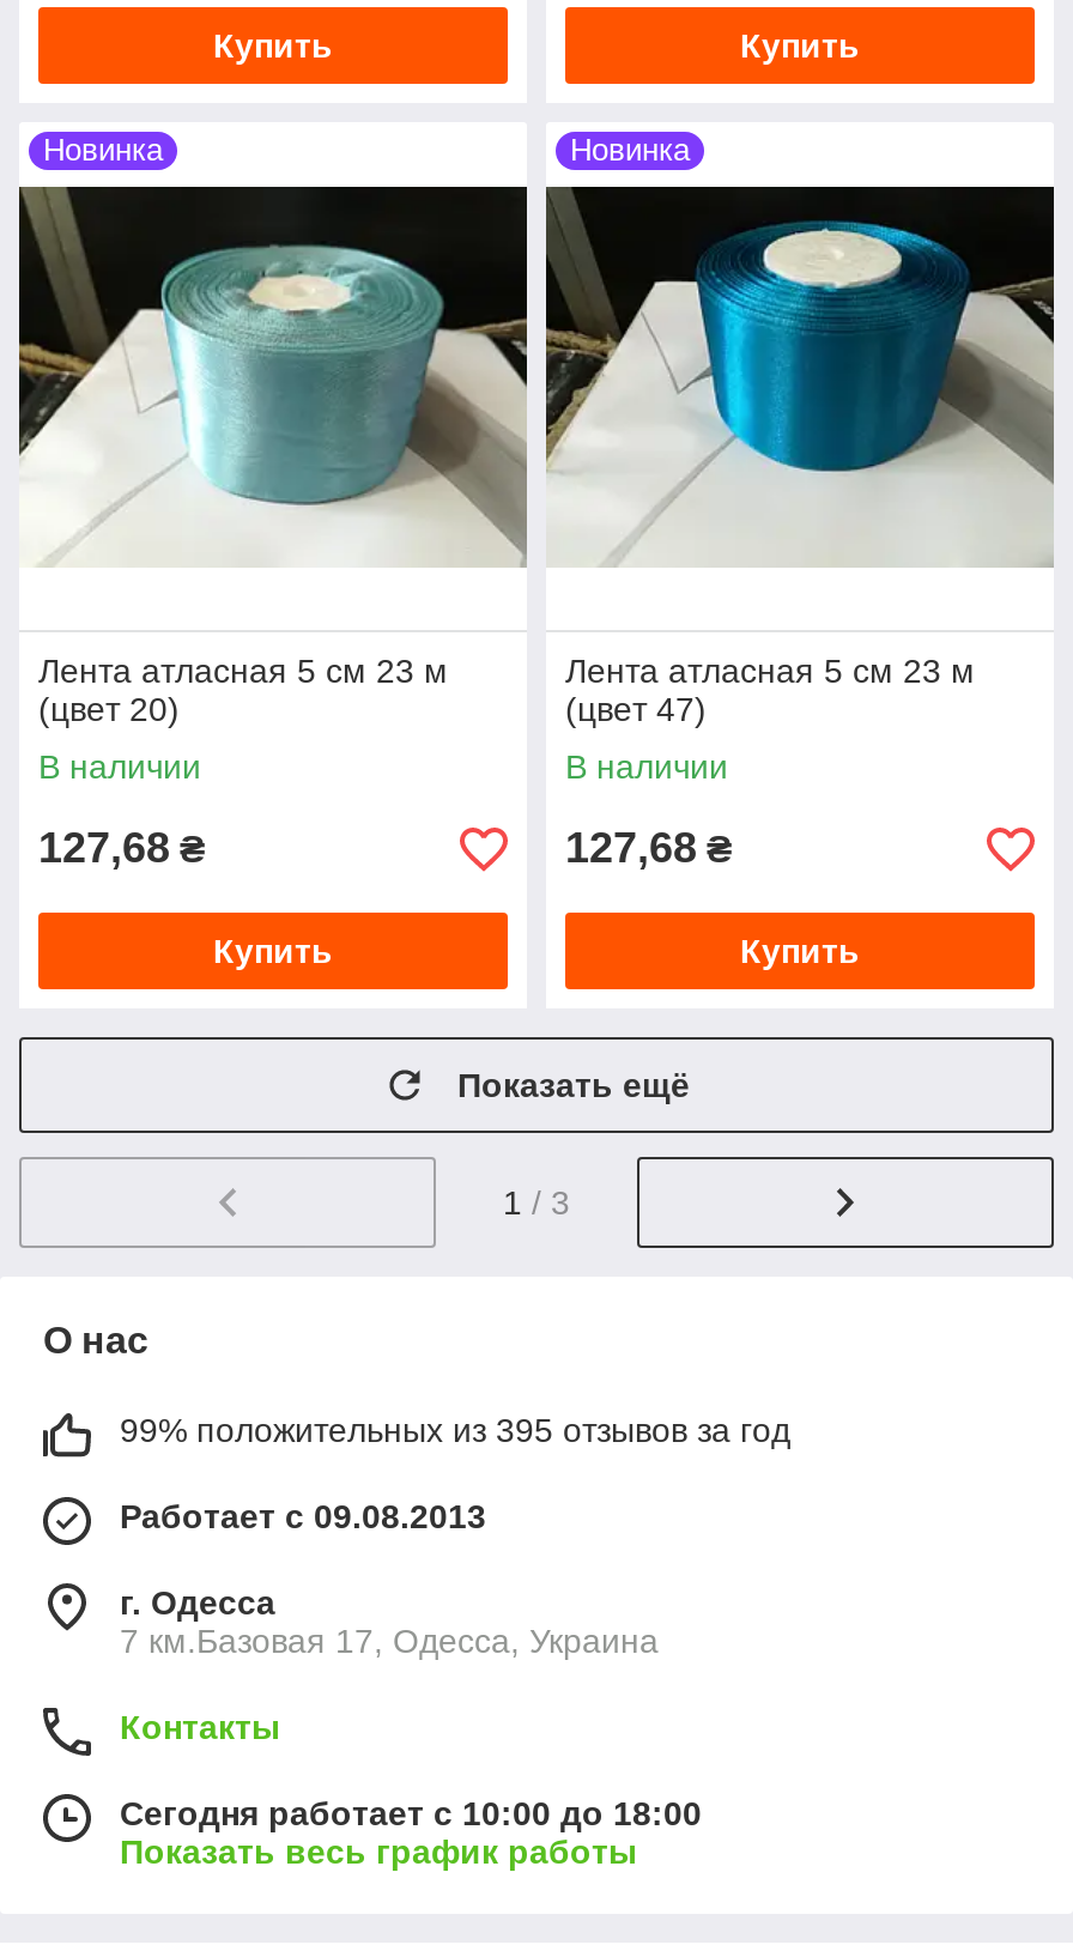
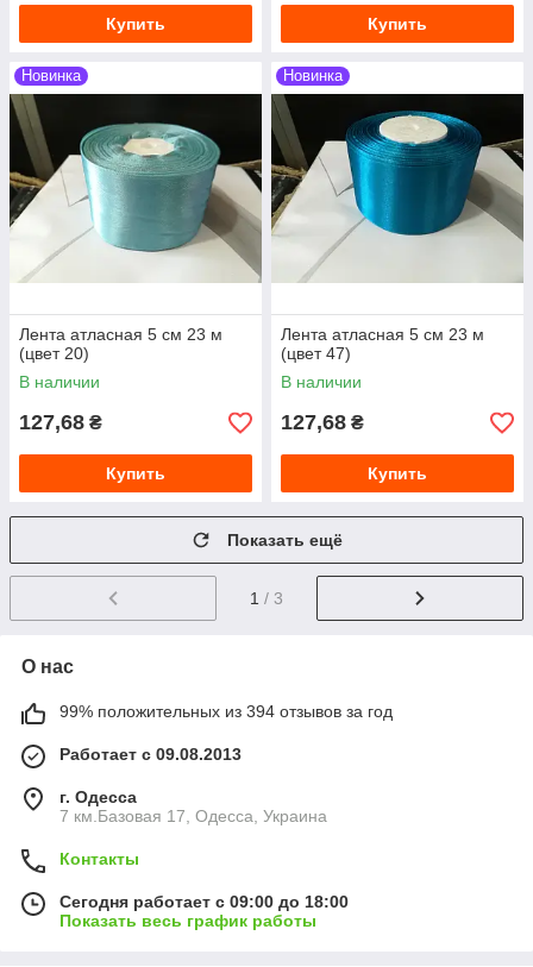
- 99% положительных из 395 отзывов за год
+ 99% положительных из 394 отзывов за год

- Сегодня работает с 10:00 до 18:00
+ Сегодня работает с 09:00 до 18:00
